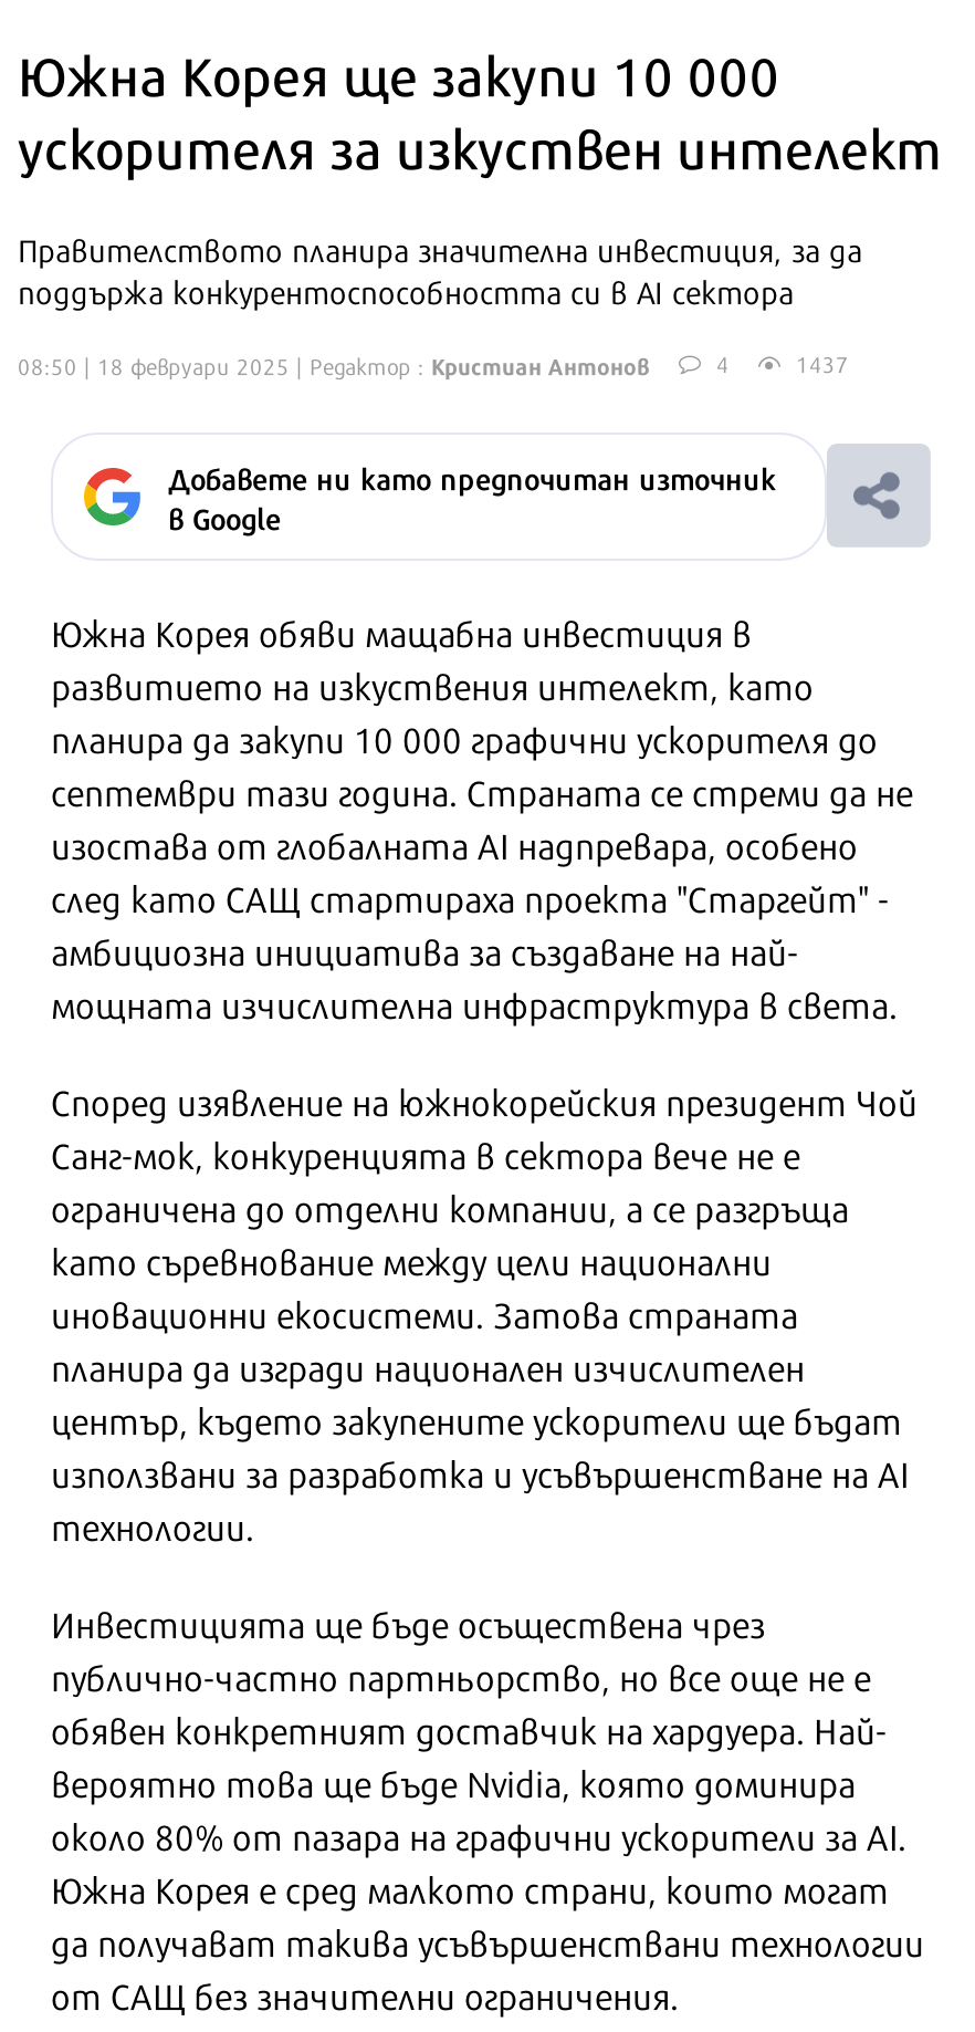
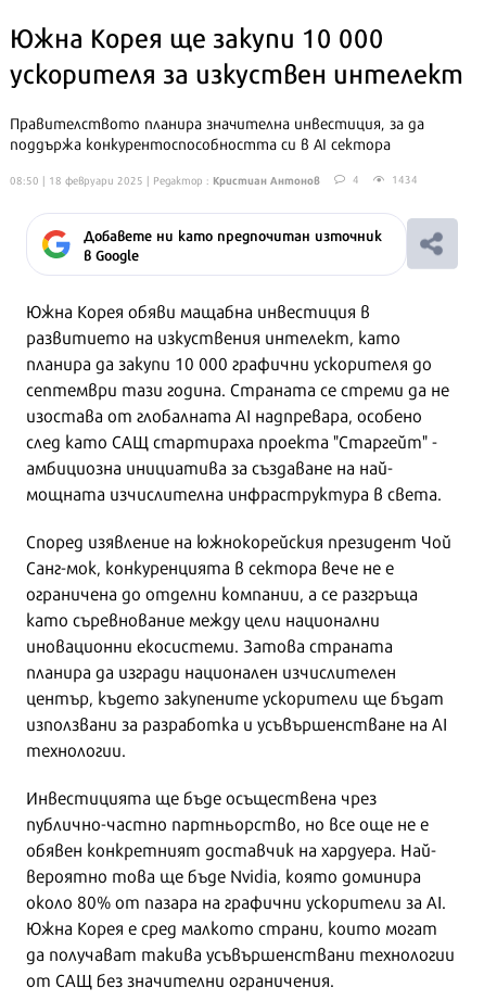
- 1437
+ 1434
